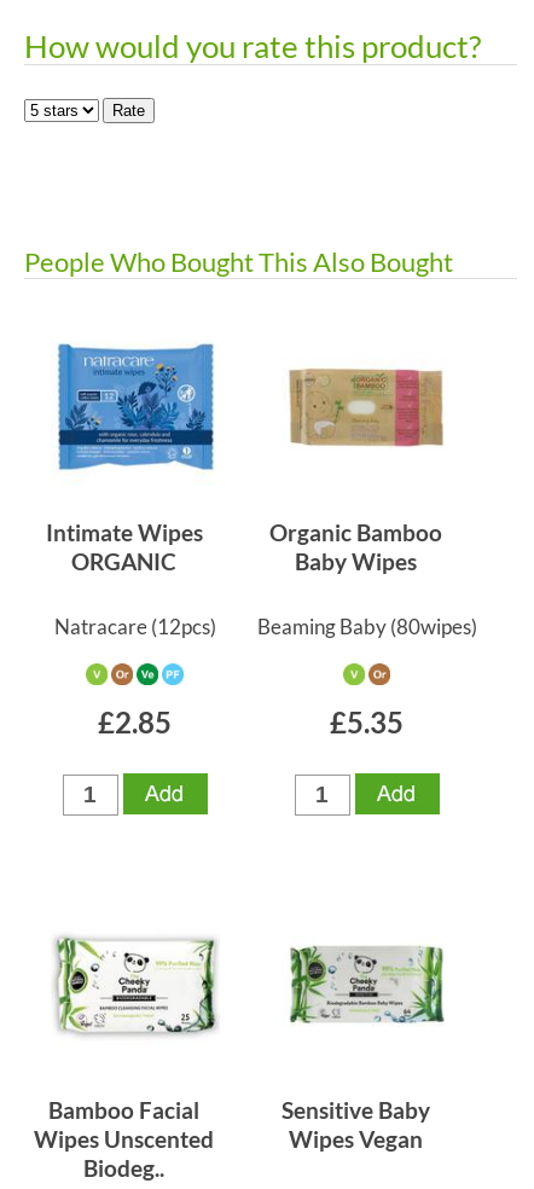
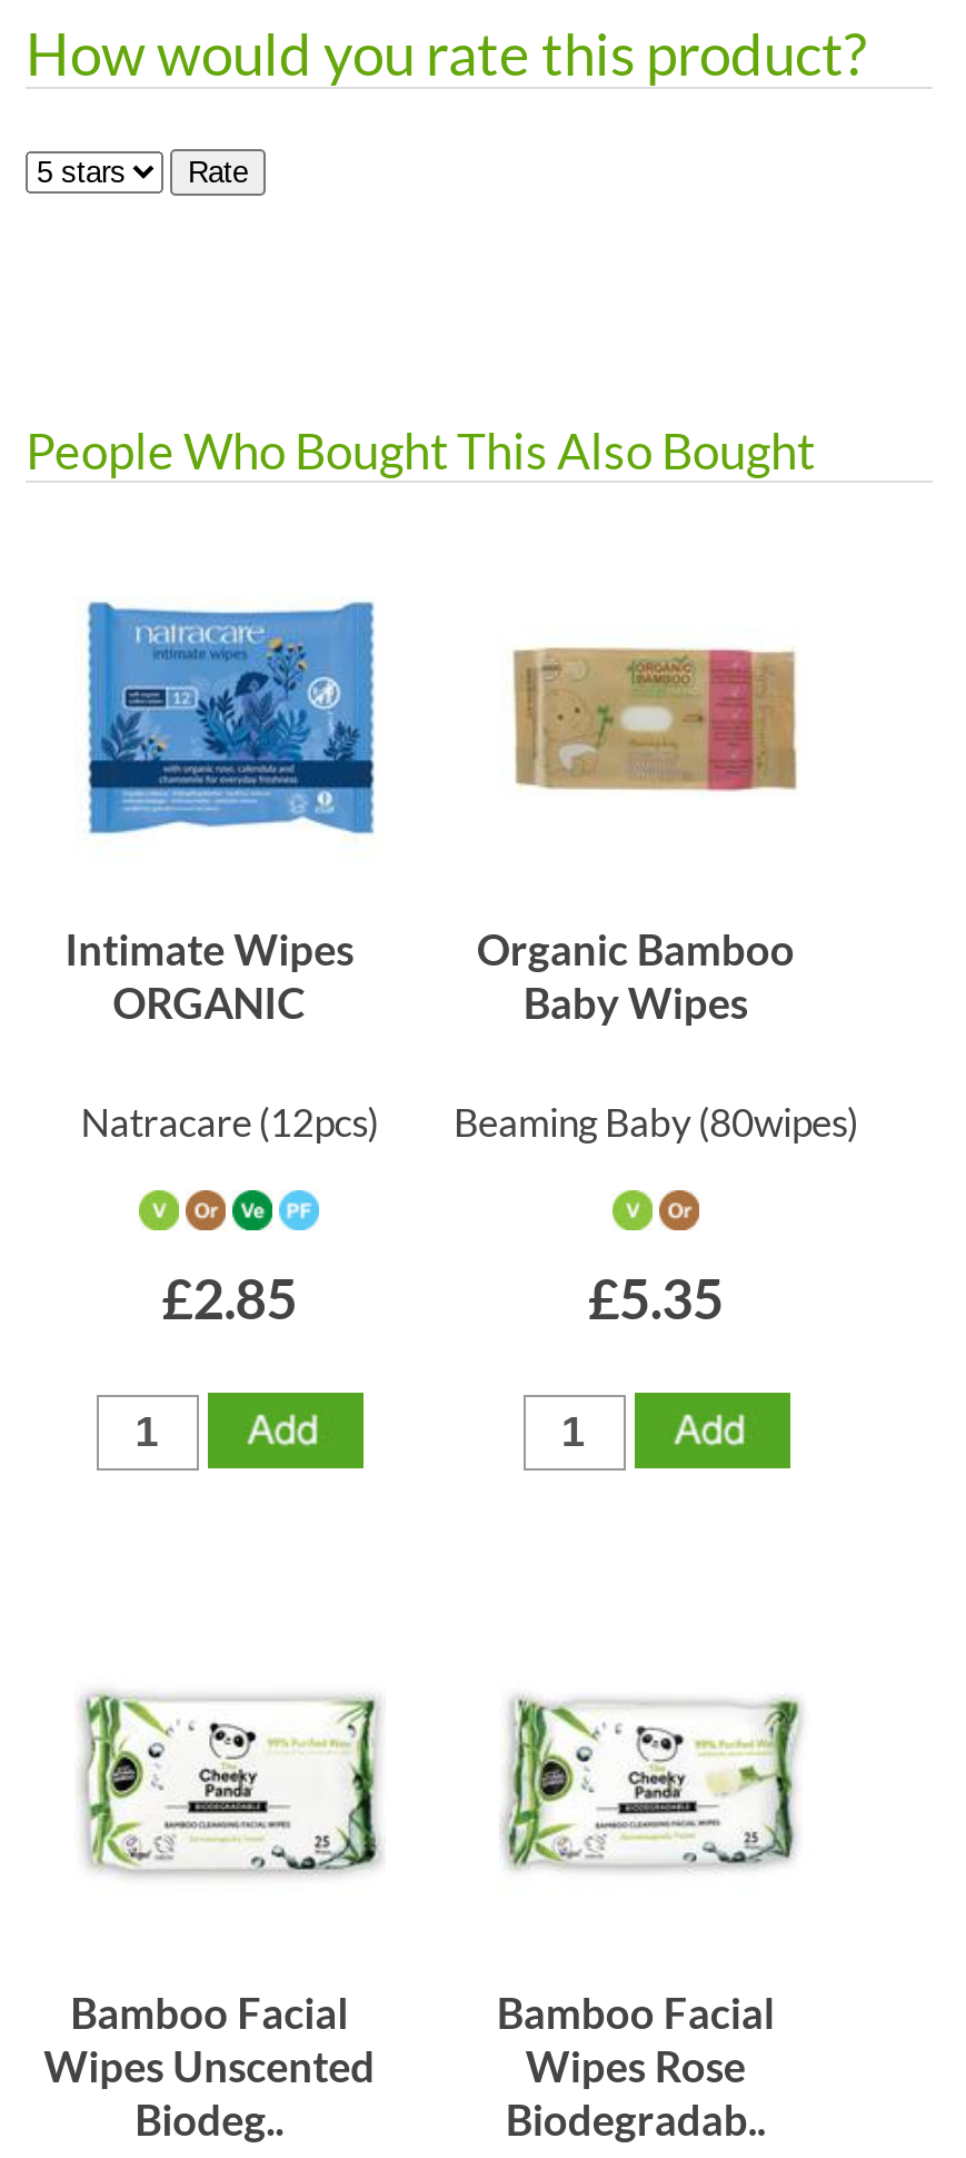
- [image]
+ [image]

- Sensitive Baby
- Wipes Vegan
+ Bamboo Facial
+ Wipes Rose
+ Biodegradab..
